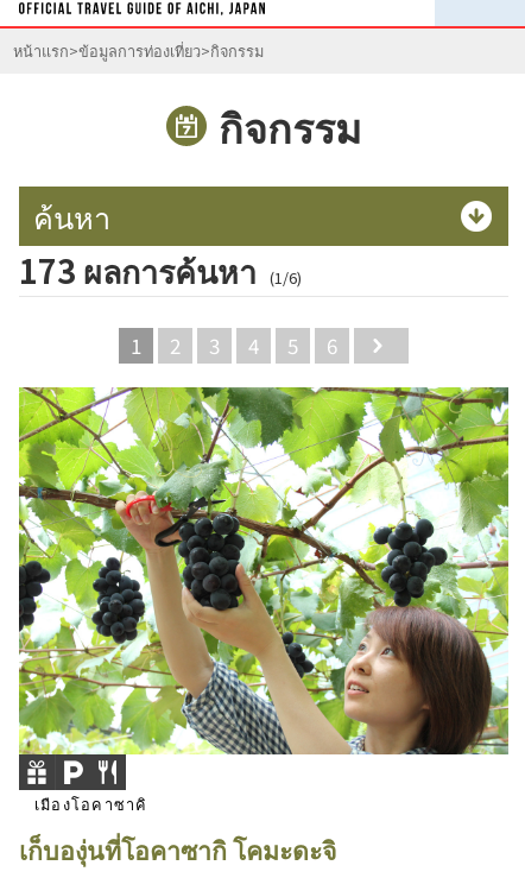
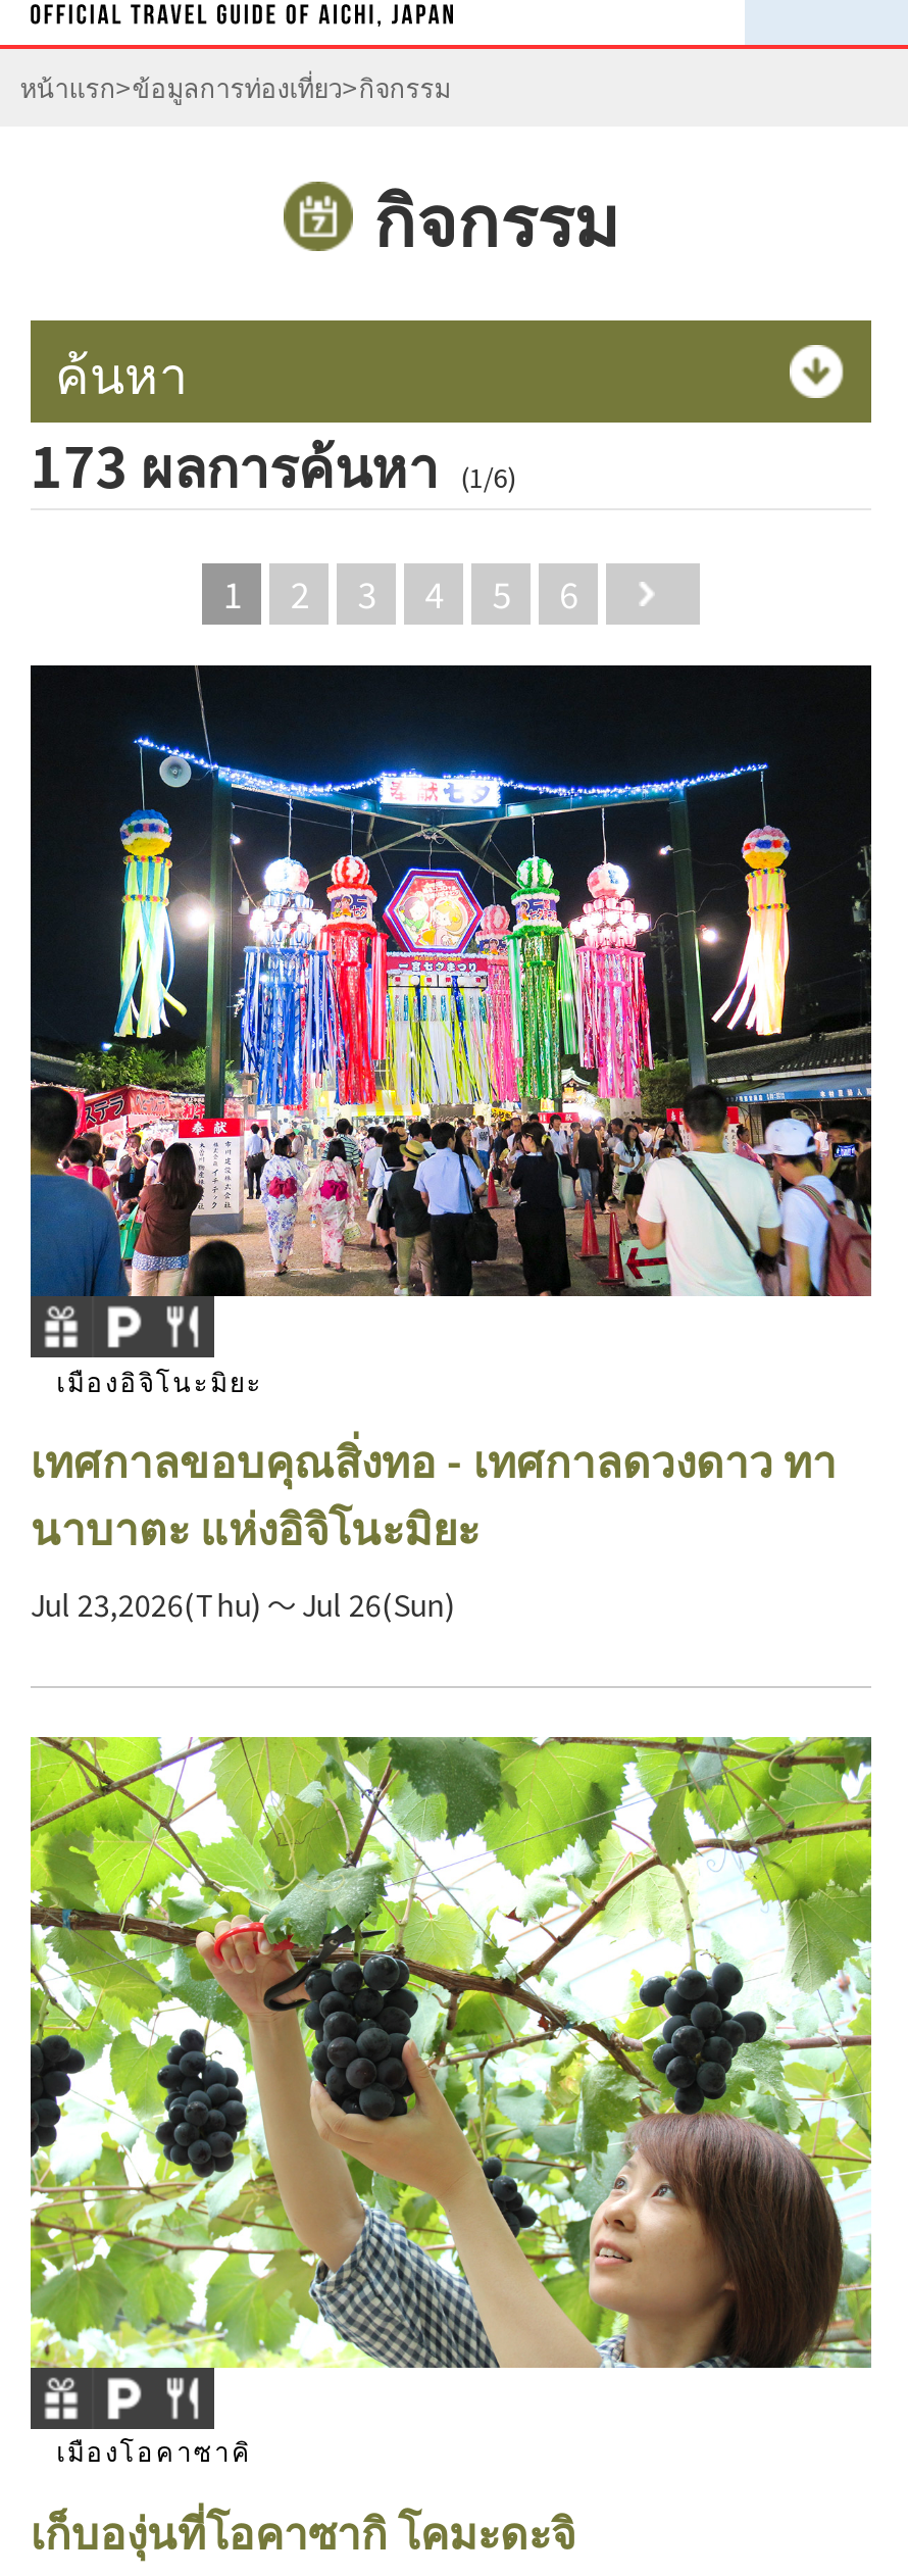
+ [image]
+ เมืองอิจิโนะมิยะ
+ เทศกาลขอบคุณสิ่งทอ - เทศกาลดวงดาว ทา
+ นาบาตะ แห่งอิจิโนะมิยะ
+ Jul 23,2026(Thu) ～ Jul 26(Sun)
